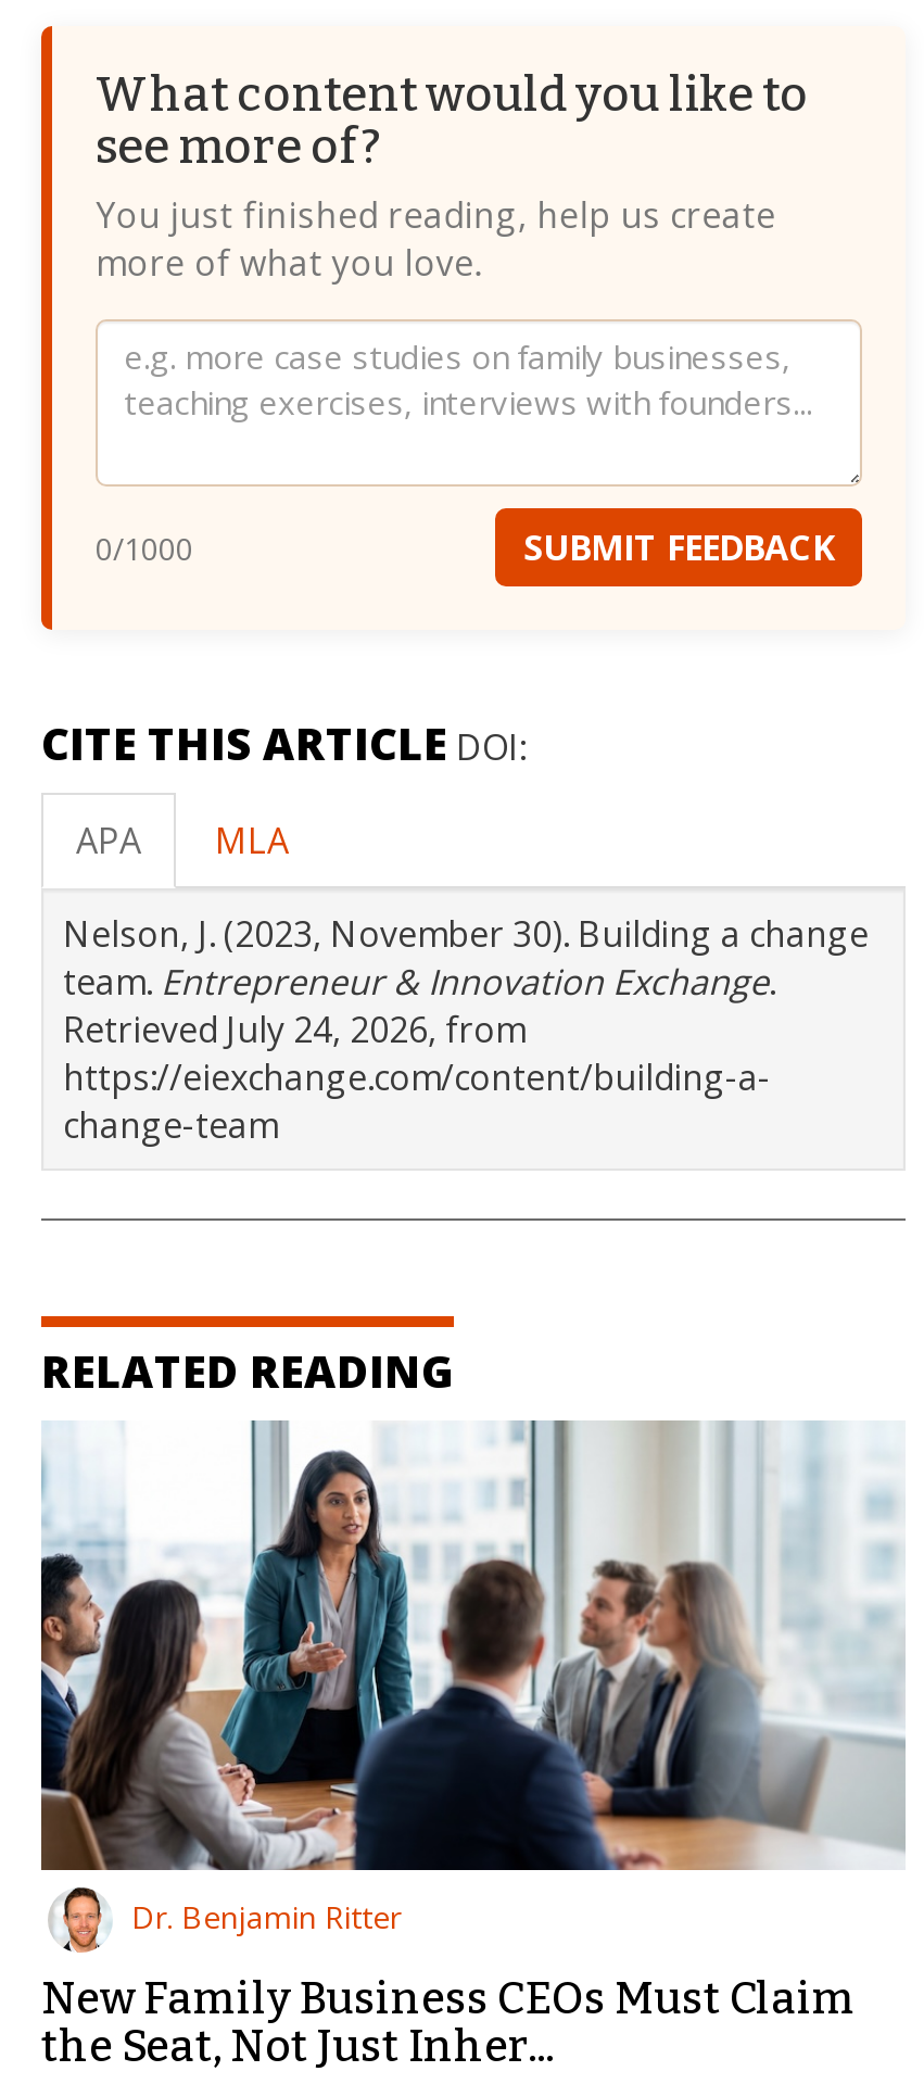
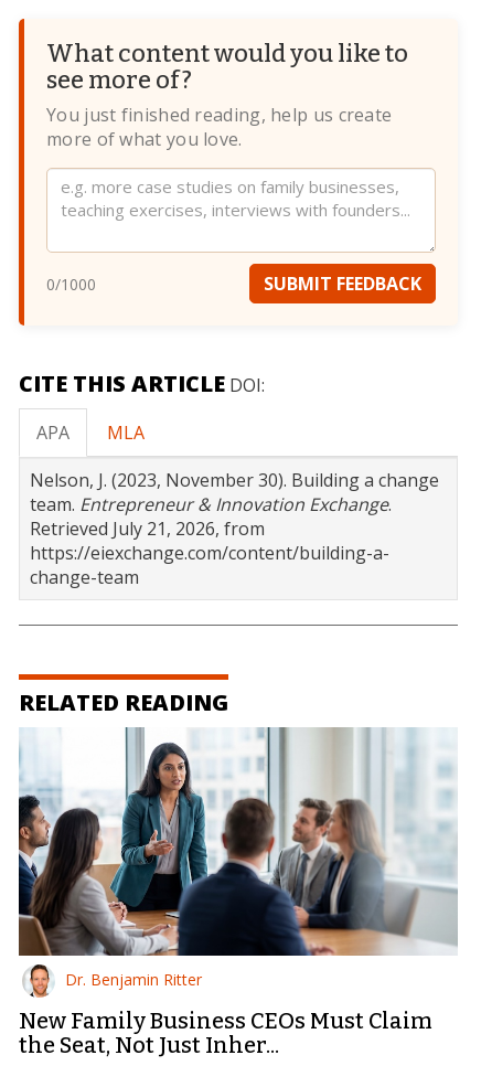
- Retrieved July 24, 2026, from
+ Retrieved July 21, 2026, from
